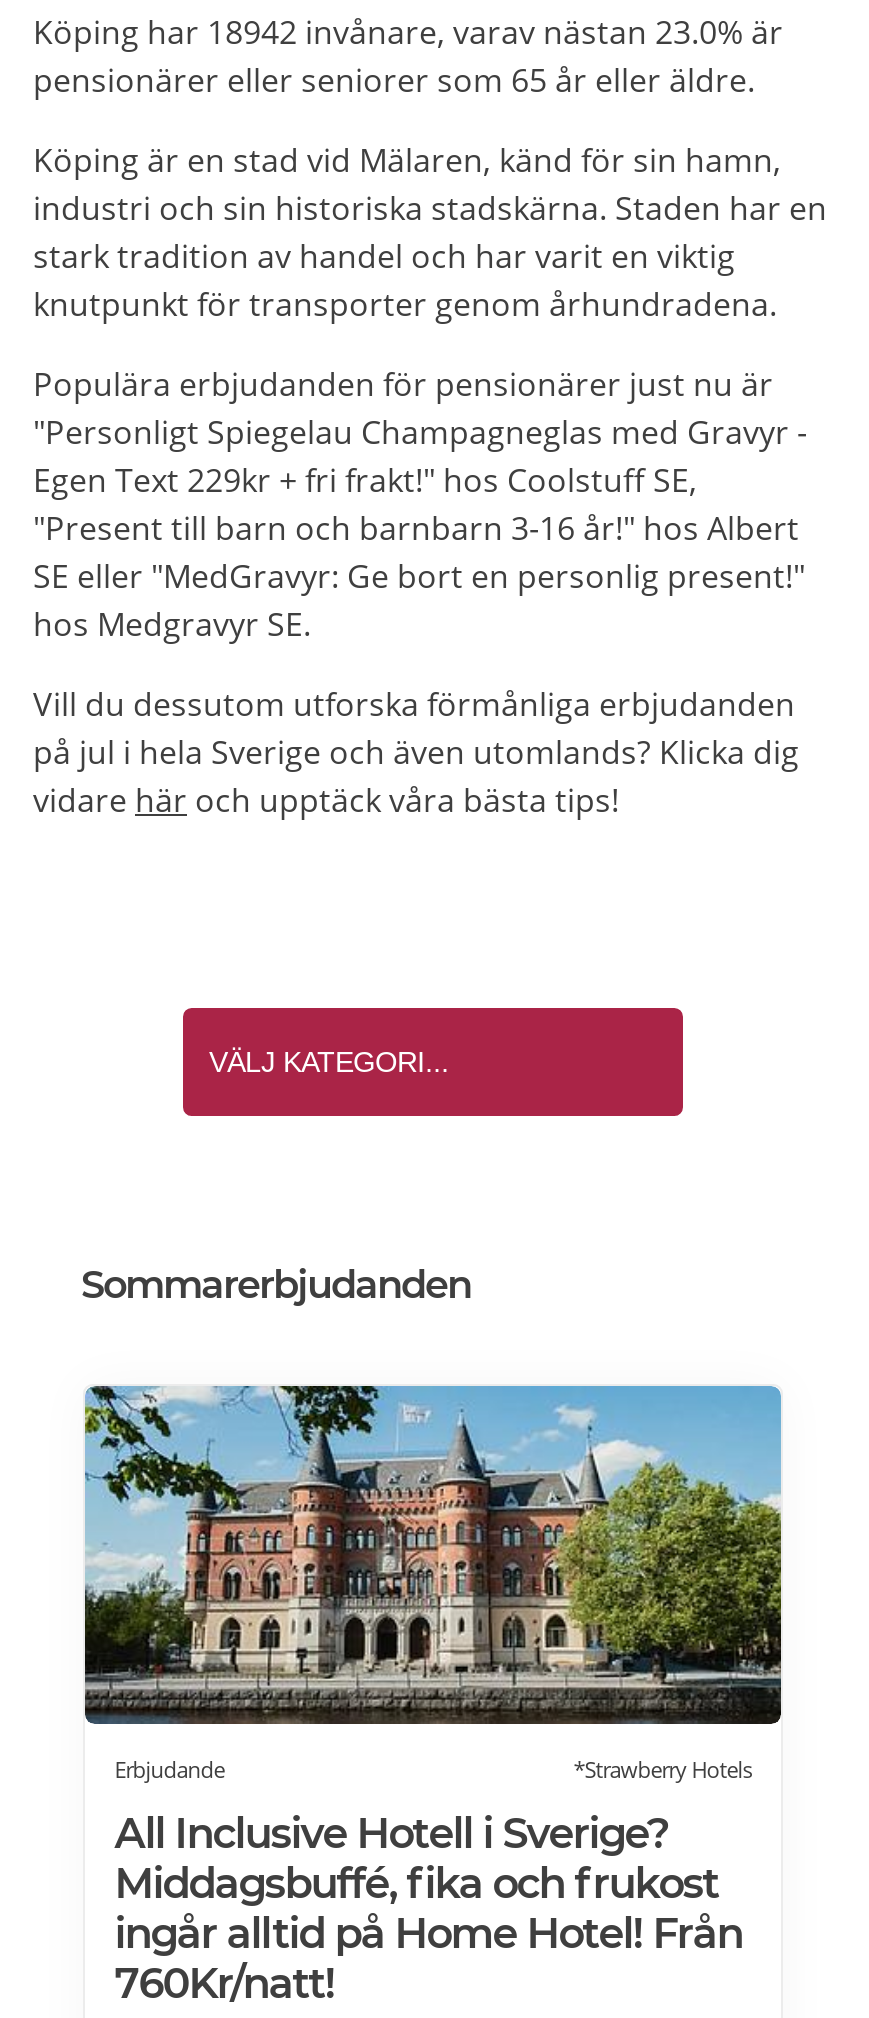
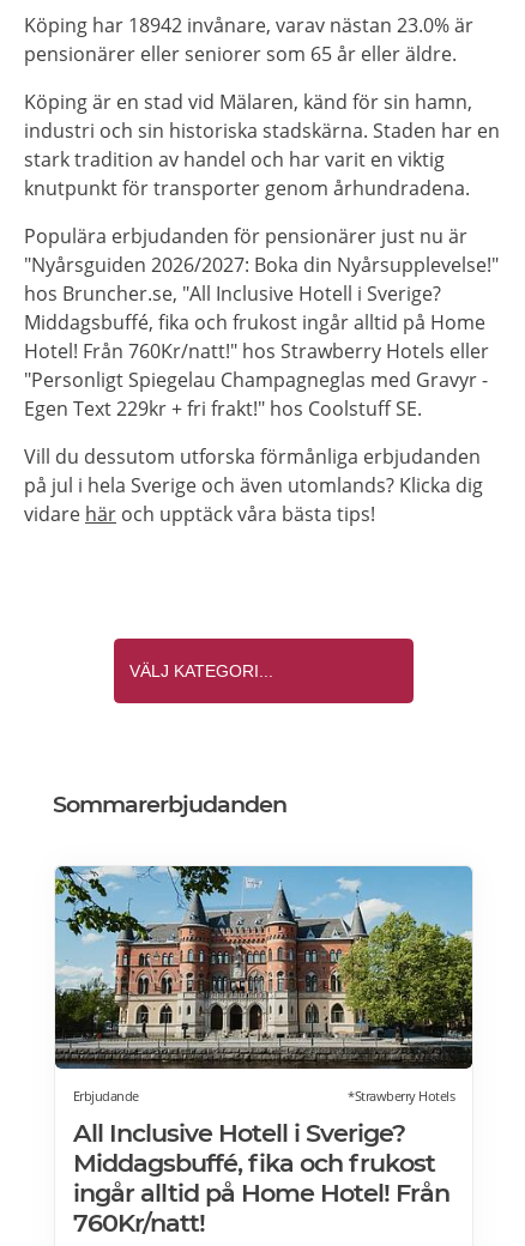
+ "Nyårsguiden 2026/2027: Boka din Nyårsupplevelse!"
+ hos Bruncher.se, "All Inclusive Hotell i Sverige?
+ Middagsbuffé, fika och frukost ingår alltid på Home
+ Hotel! Från 760Kr/natt!" hos Strawberry Hotels eller

moved down: "Personligt Spiegelau Champagneglas med Gravyr -

- Egen Text 229kr + fri frakt!" hos Coolstuff SE,
- "Present till barn och barnbarn 3-16 år!" hos Albert
- SE eller "MedGravyr: Ge bort en personlig present!"
- hos Medgravyr SE.
+ Egen Text 229kr + fri frakt!" hos Coolstuff SE.
